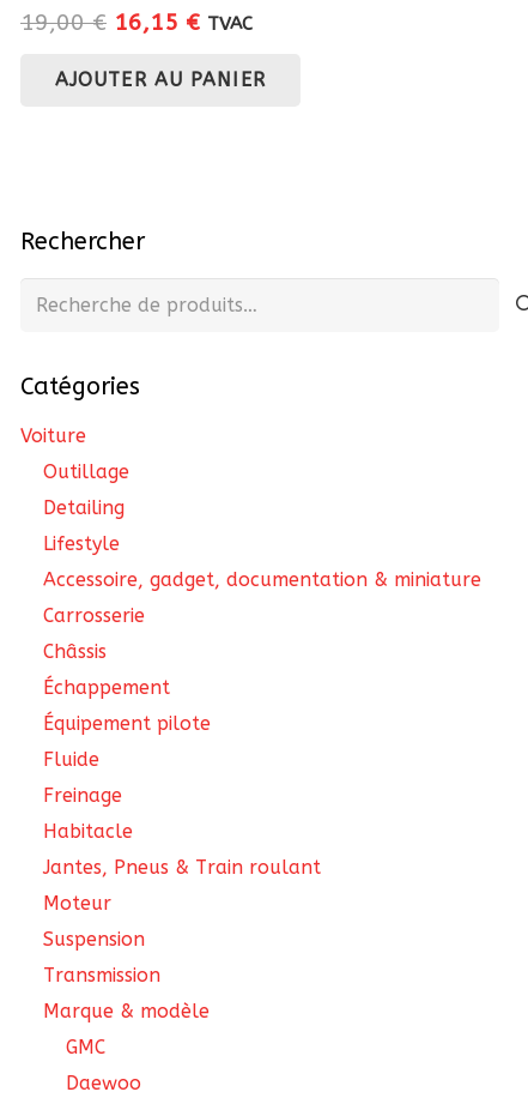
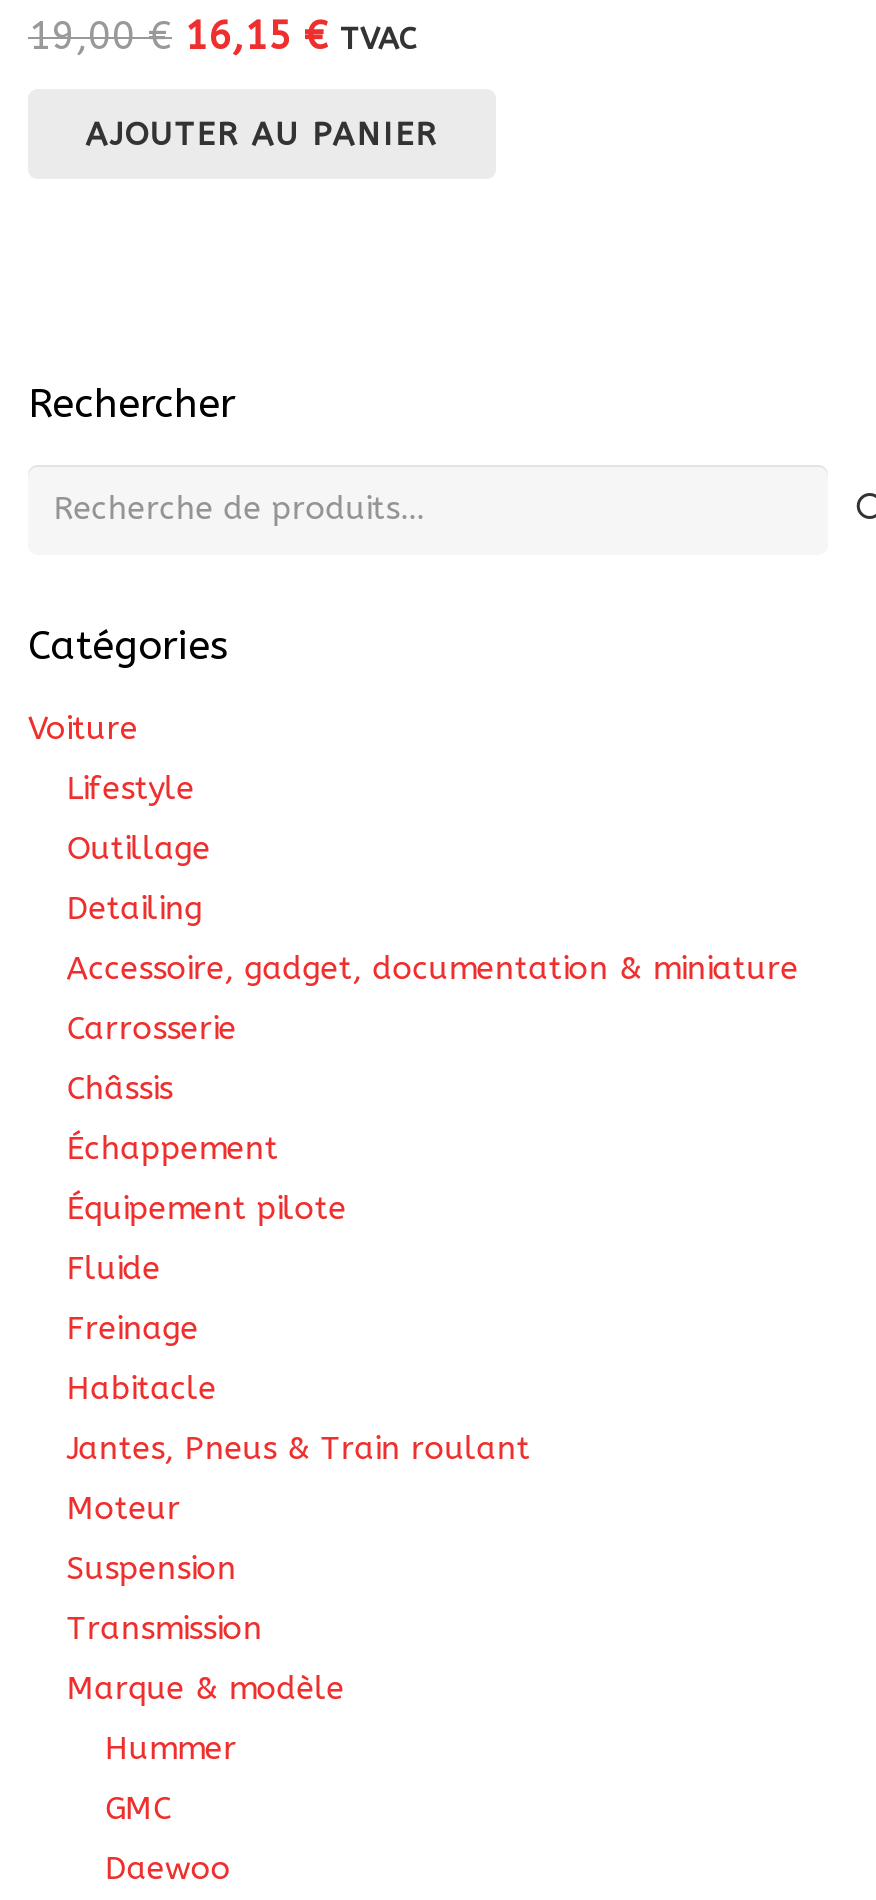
moved up: Lifestyle

+ Hummer
